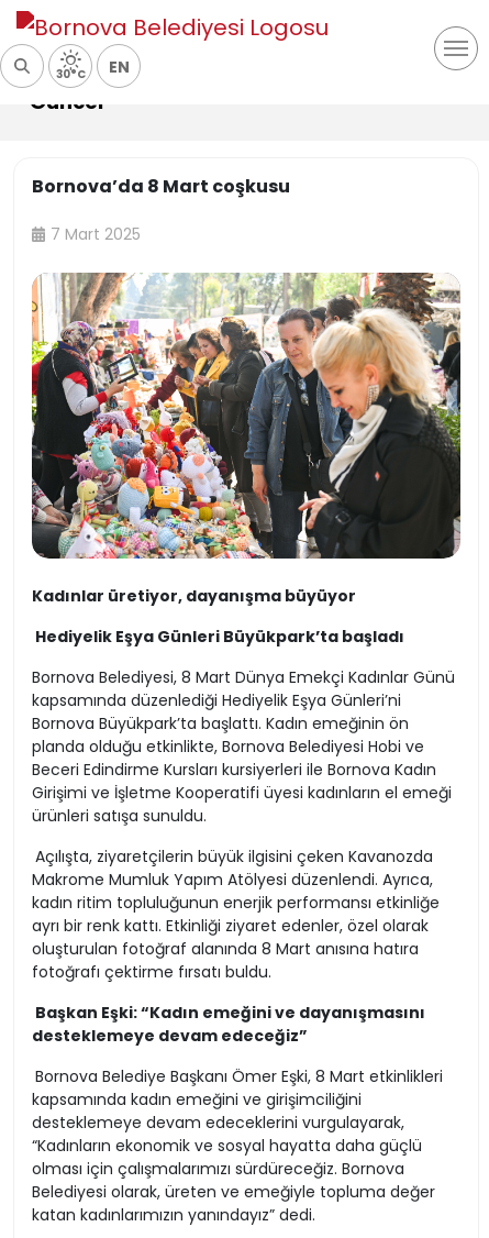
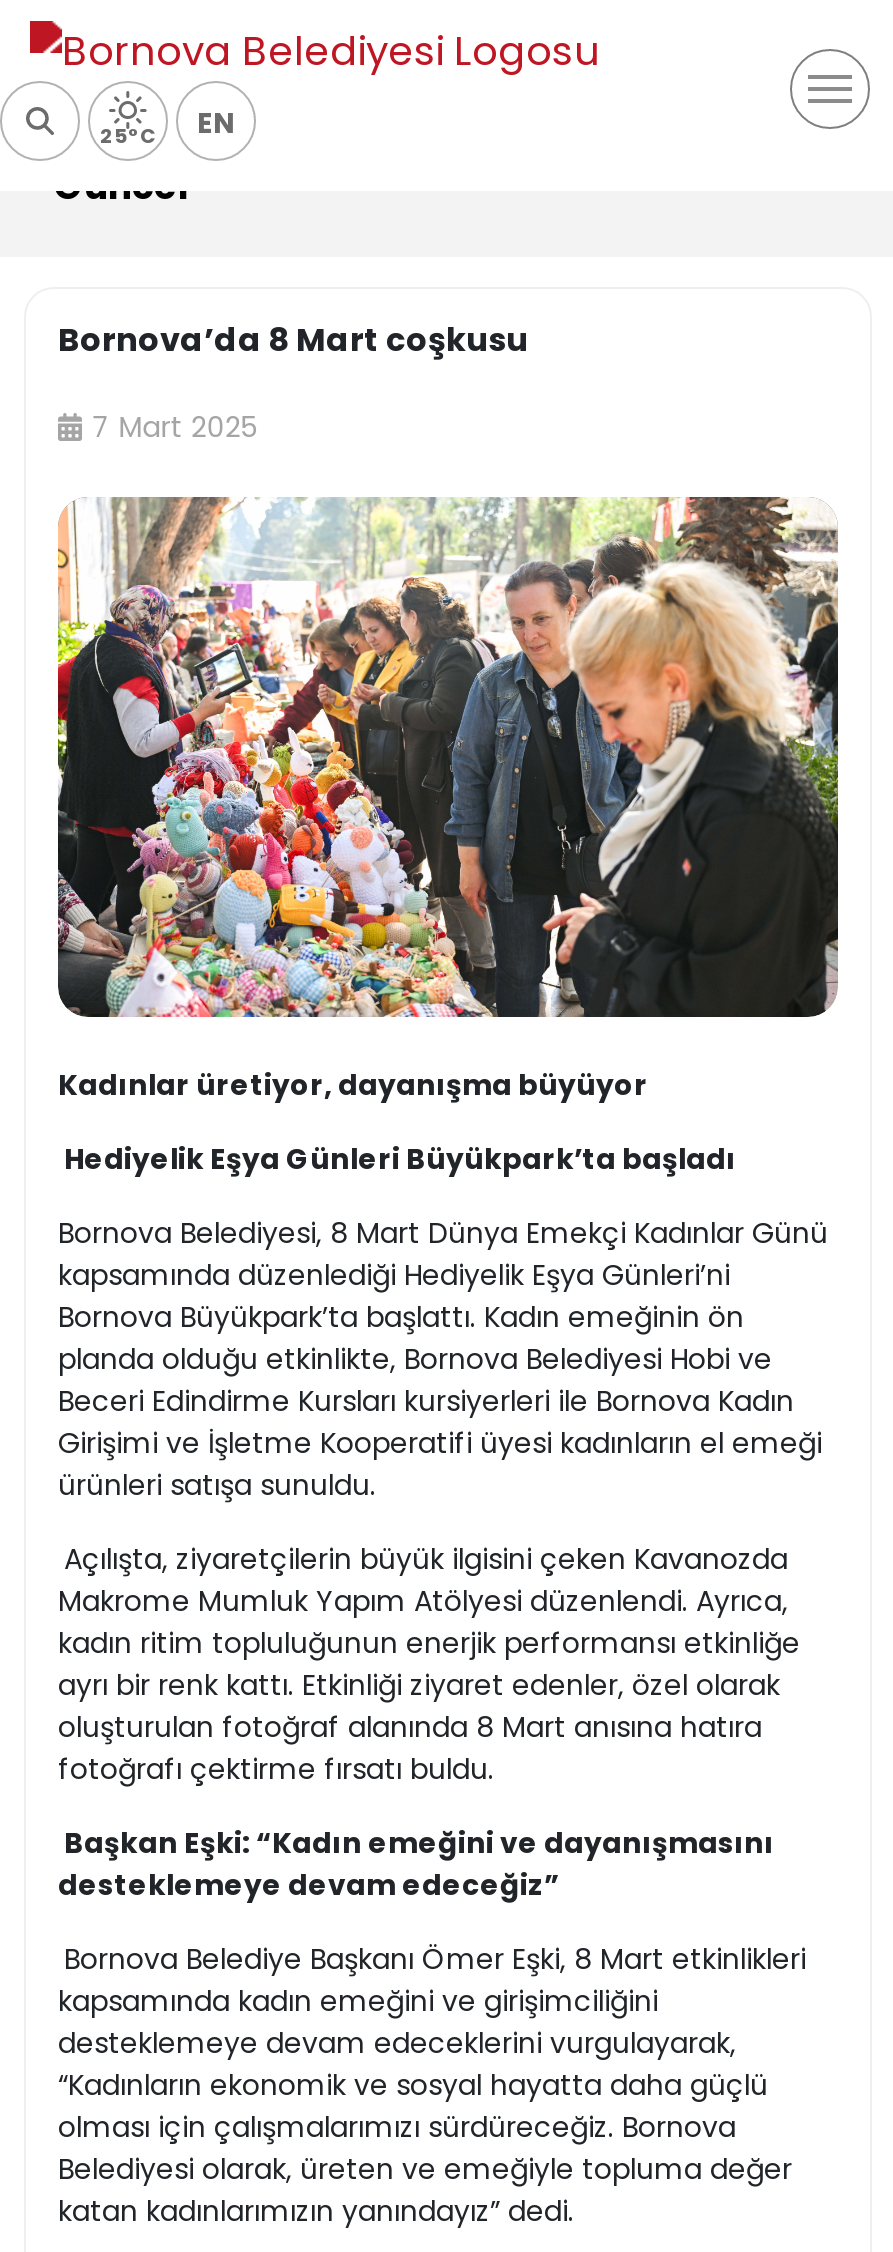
- 30°C EN
+ 25°C EN
